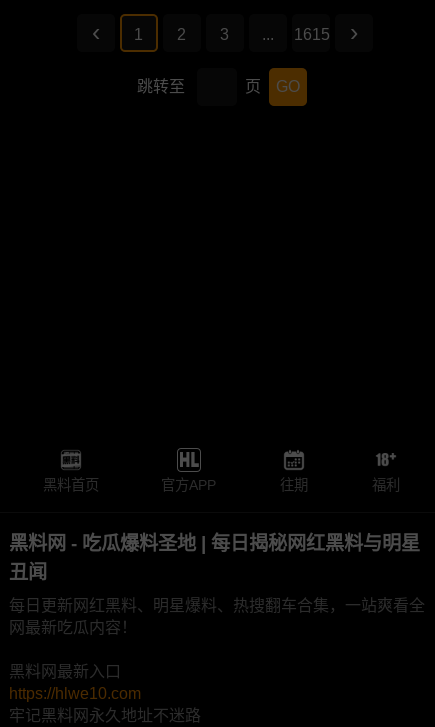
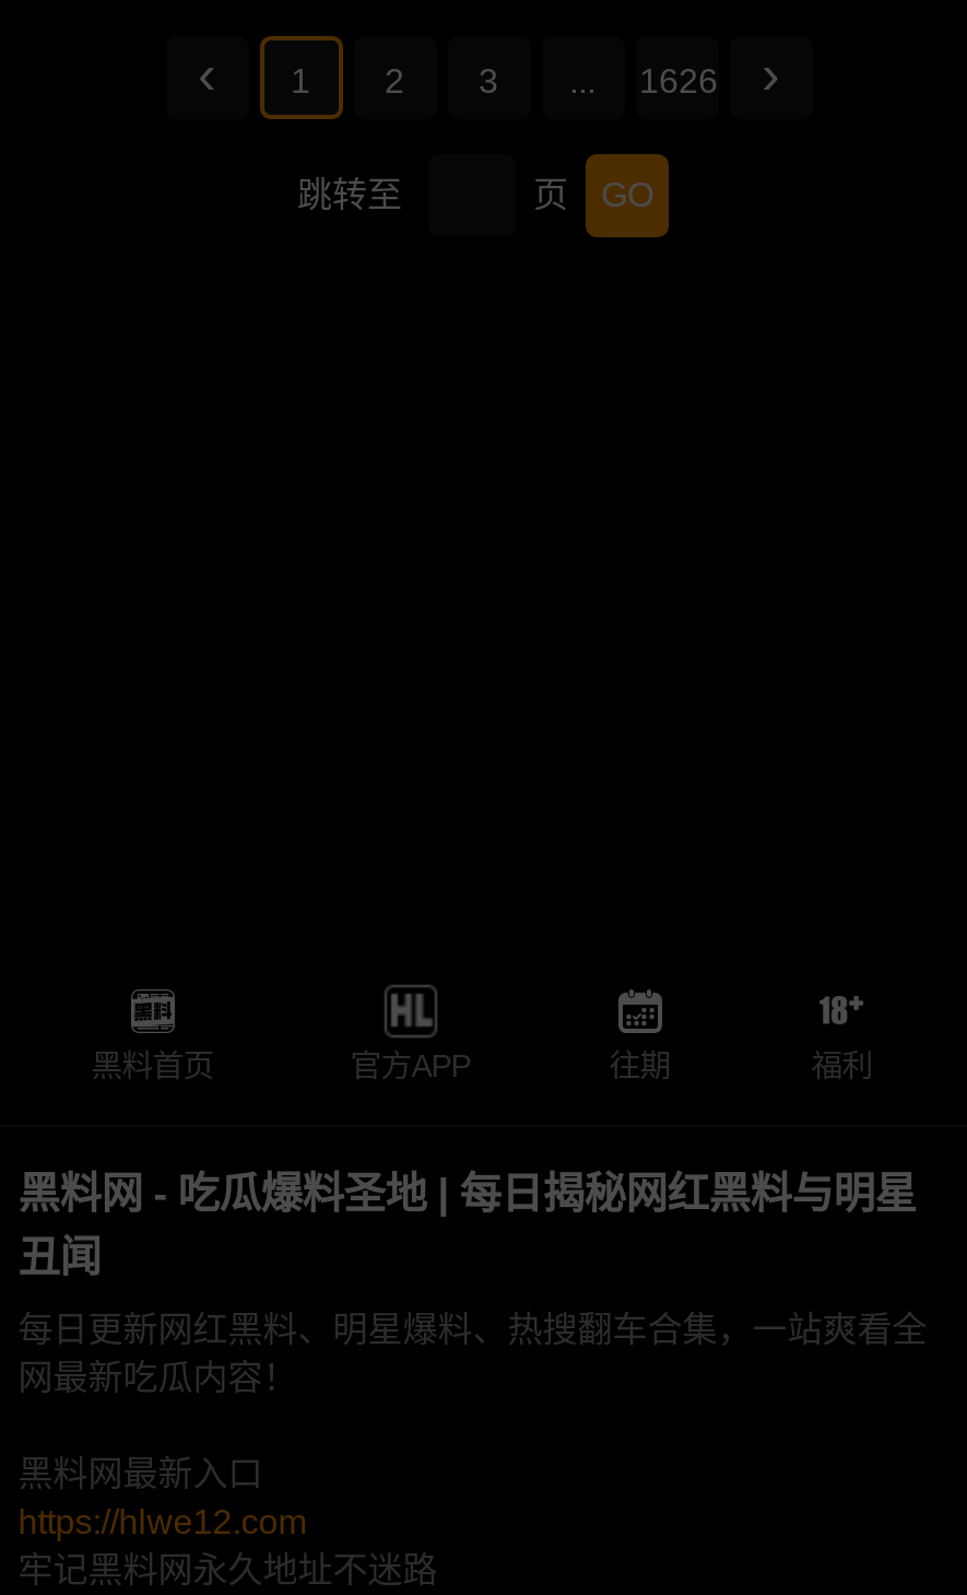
- 1615
+ 1626

- https://hlwe10.com
+ https://hlwe12.com
